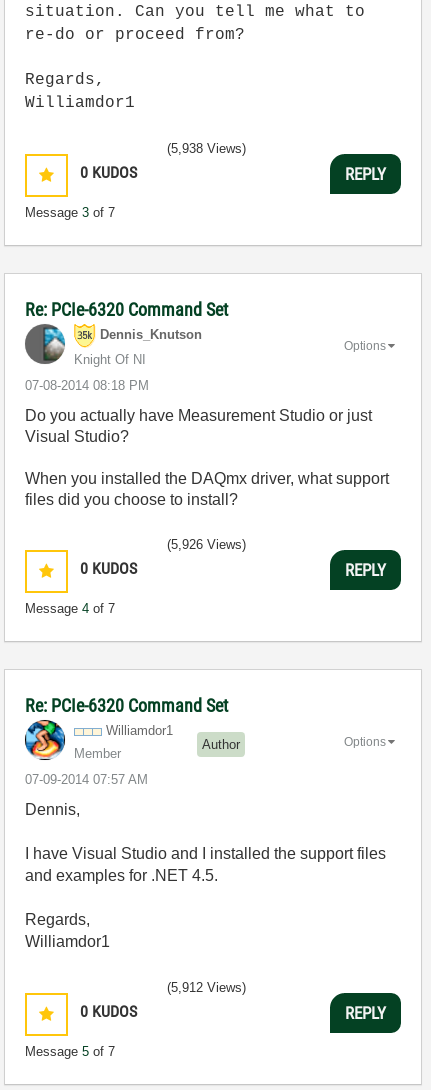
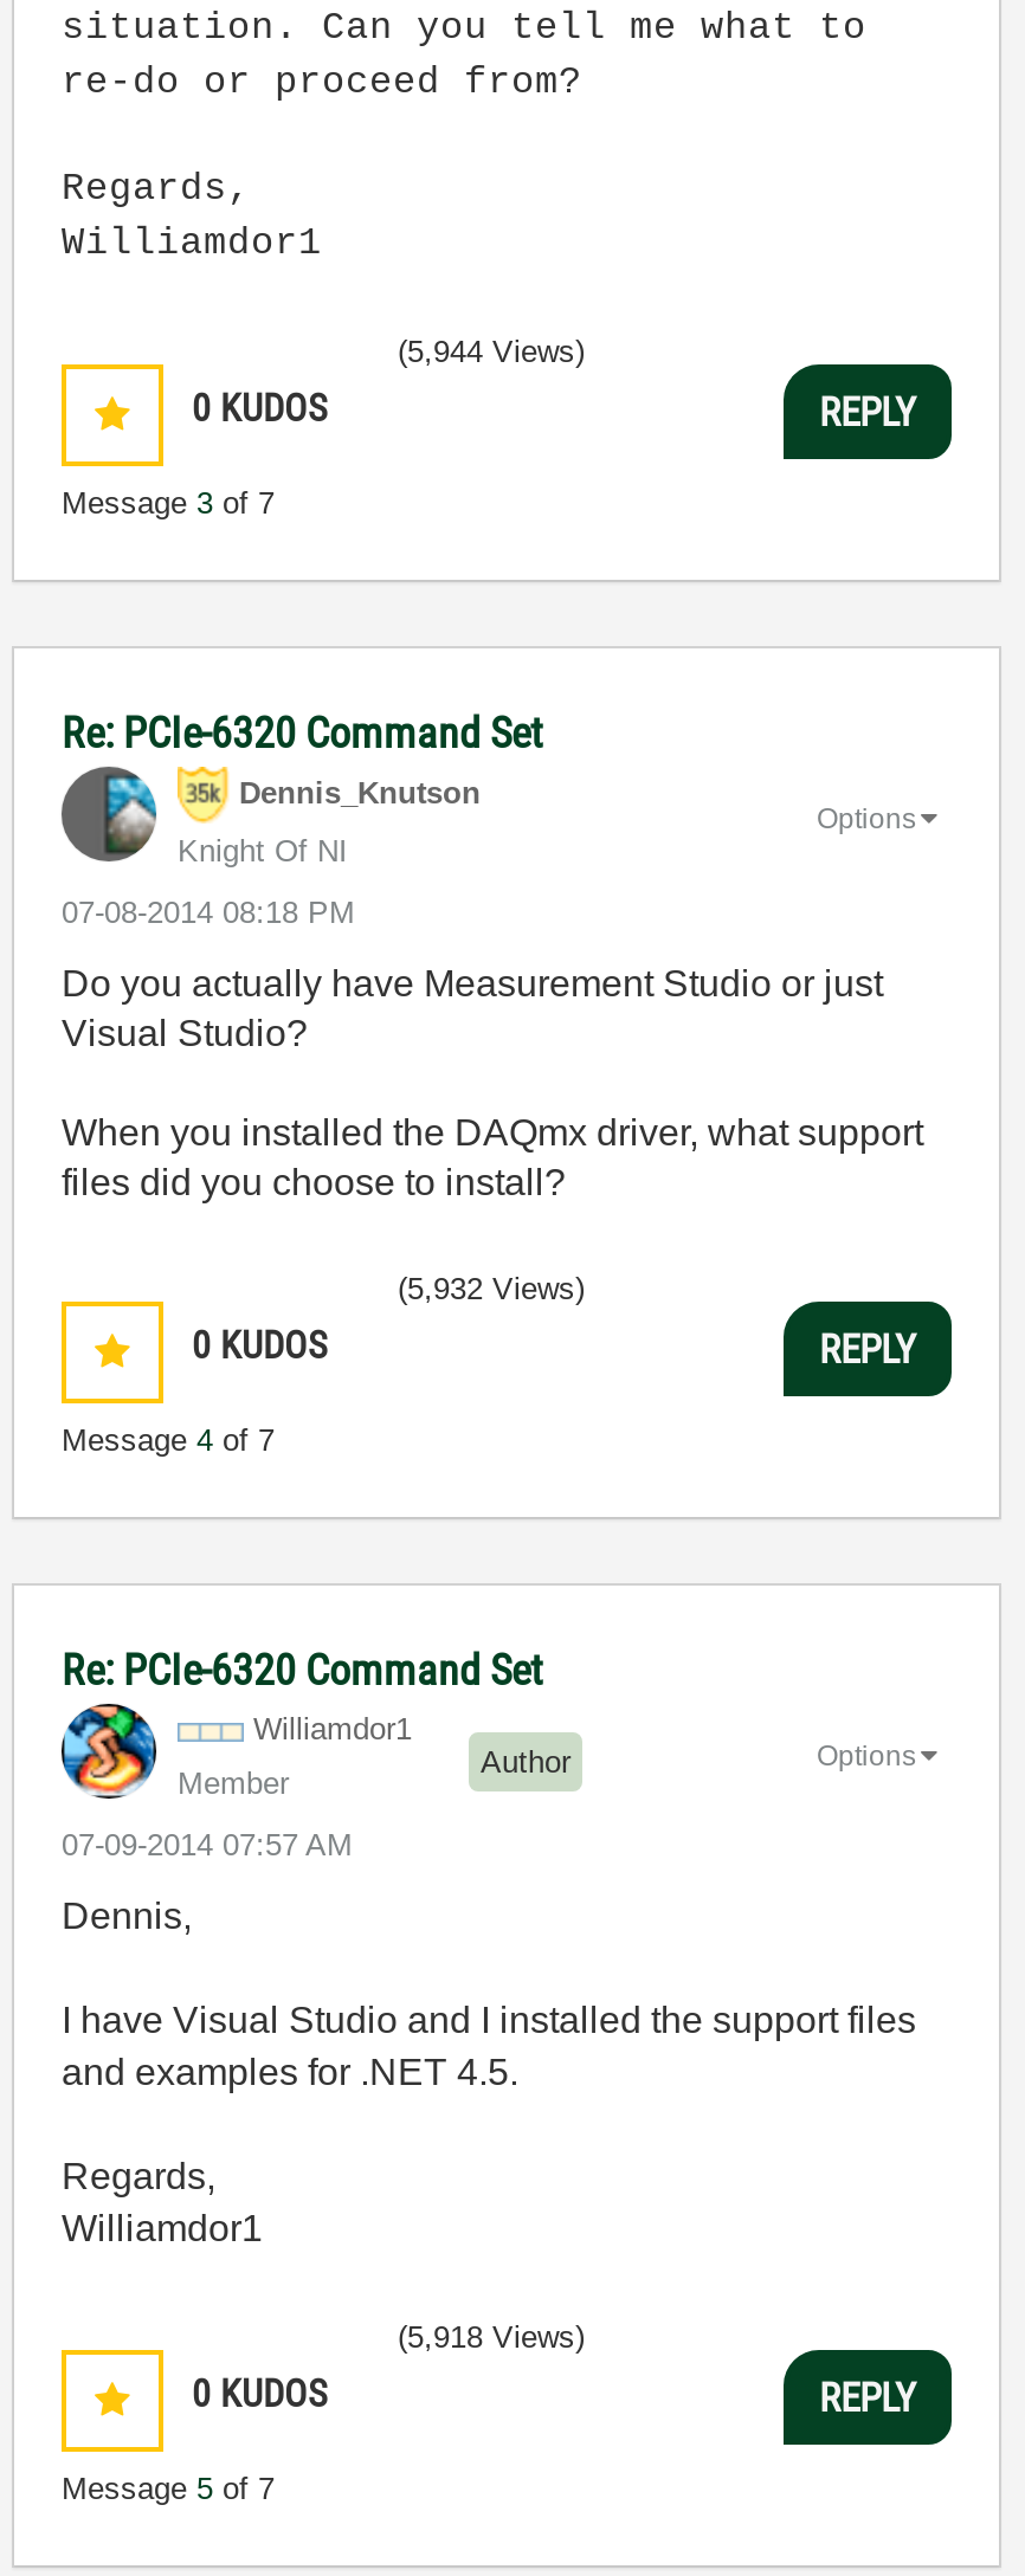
- (5,938 Views)
+ (5,944 Views)

- (5,926 Views)
+ (5,932 Views)

- (5,912 Views)
+ (5,918 Views)
